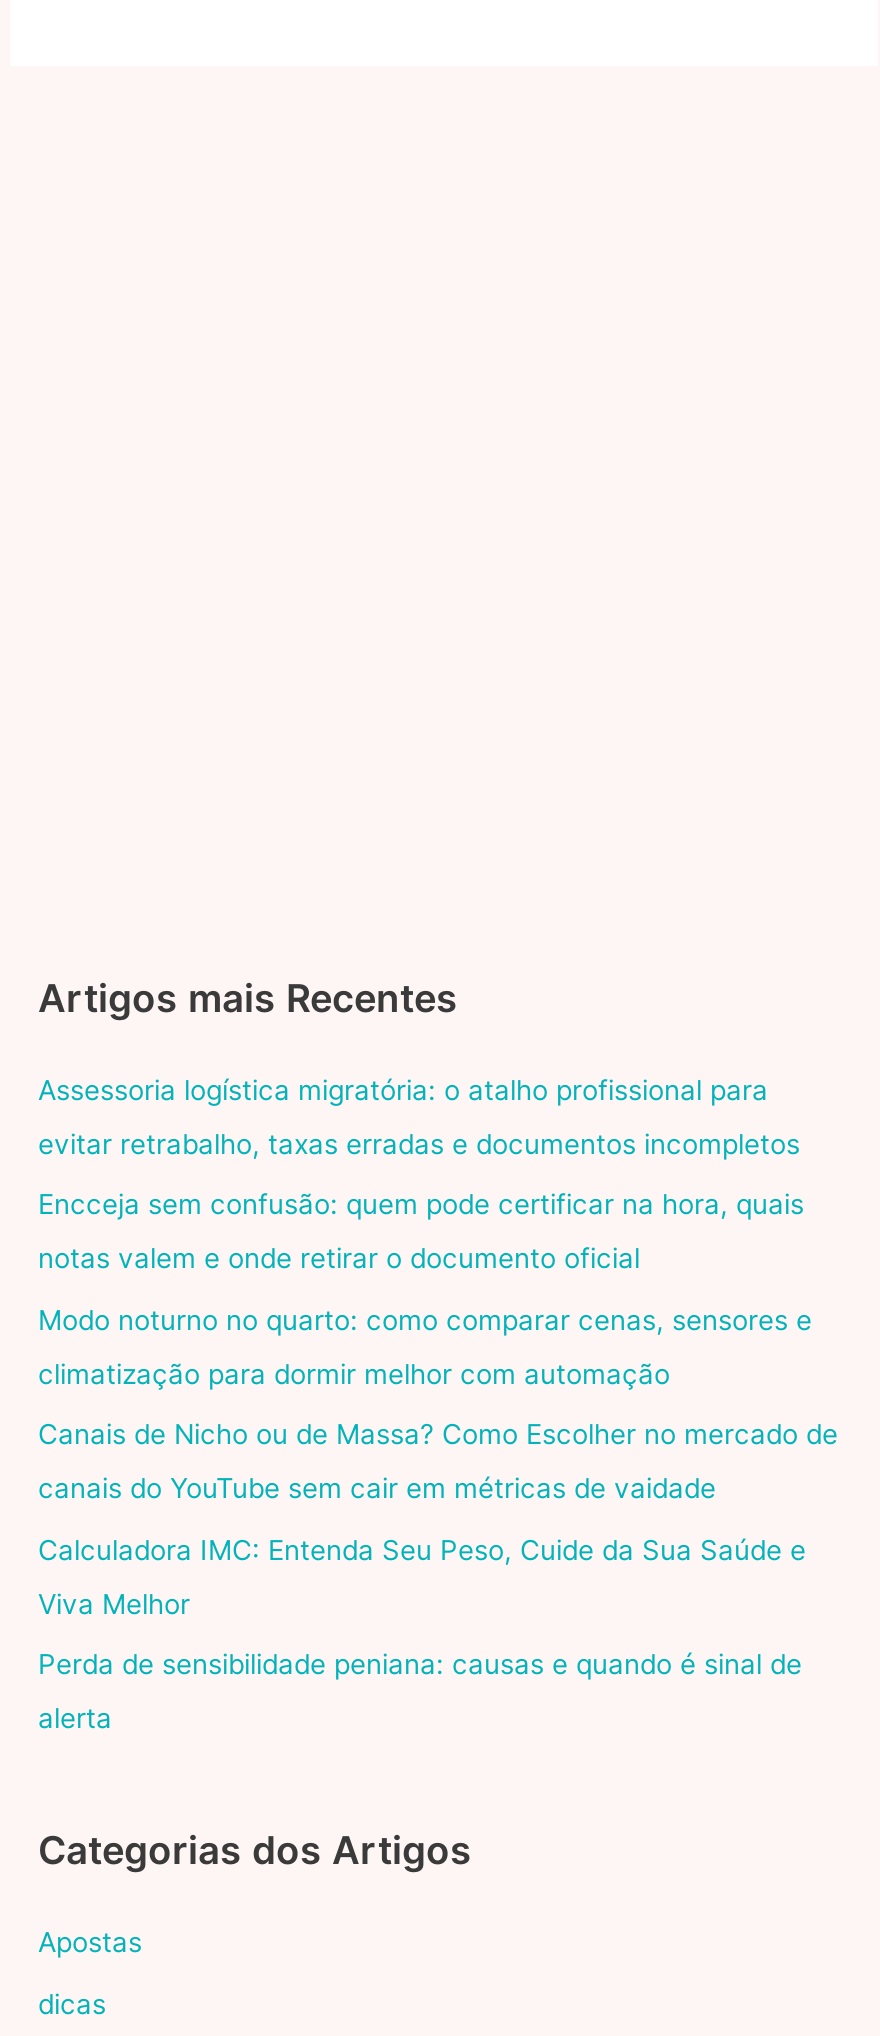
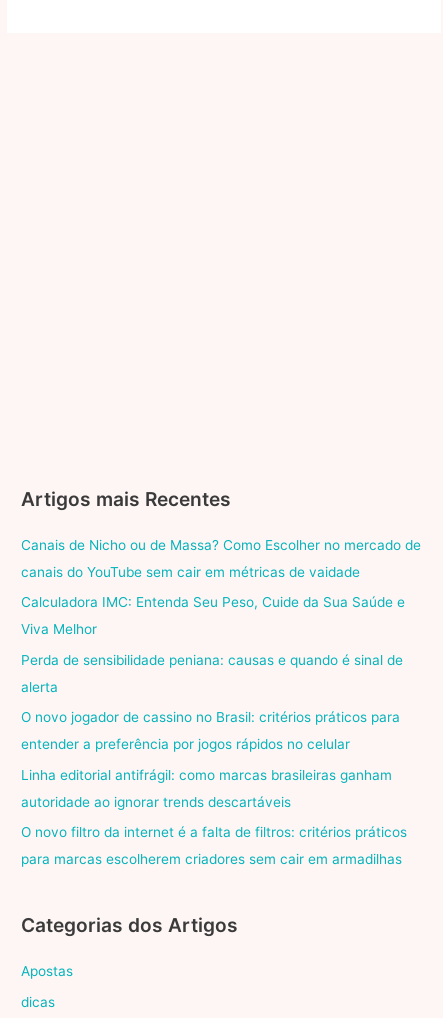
- Assessoria logística migratória: o atalho profissional para
- evitar retrabalho, taxas erradas e documentos incompletos
- Encceja sem confusão: quem pode certificar na hora, quais
- notas valem e onde retirar o documento oficial
- Modo noturno no quarto: como comparar cenas, sensores e
- climatização para dormir melhor com automação

moved up: Canais de Nicho ou de Massa? Como Escolher no mercado de | canais do YouTube sem cair em métricas de vaidade | Calculadora IMC: Entenda Seu Peso, Cuide da Sua Saúde e | Viva Melhor | Perda de sensibilidade peniana: causas e quando é sinal de | alerta

+ O novo jogador de cassino no Brasil: critérios práticos para
+ entender a preferência por jogos rápidos no celular
+ Linha editorial antifrágil: como marcas brasileiras ganham
+ autoridade ao ignorar trends descartáveis
+ O novo filtro da internet é a falta de filtros: critérios práticos
+ para marcas escolherem criadores sem cair em armadilhas
